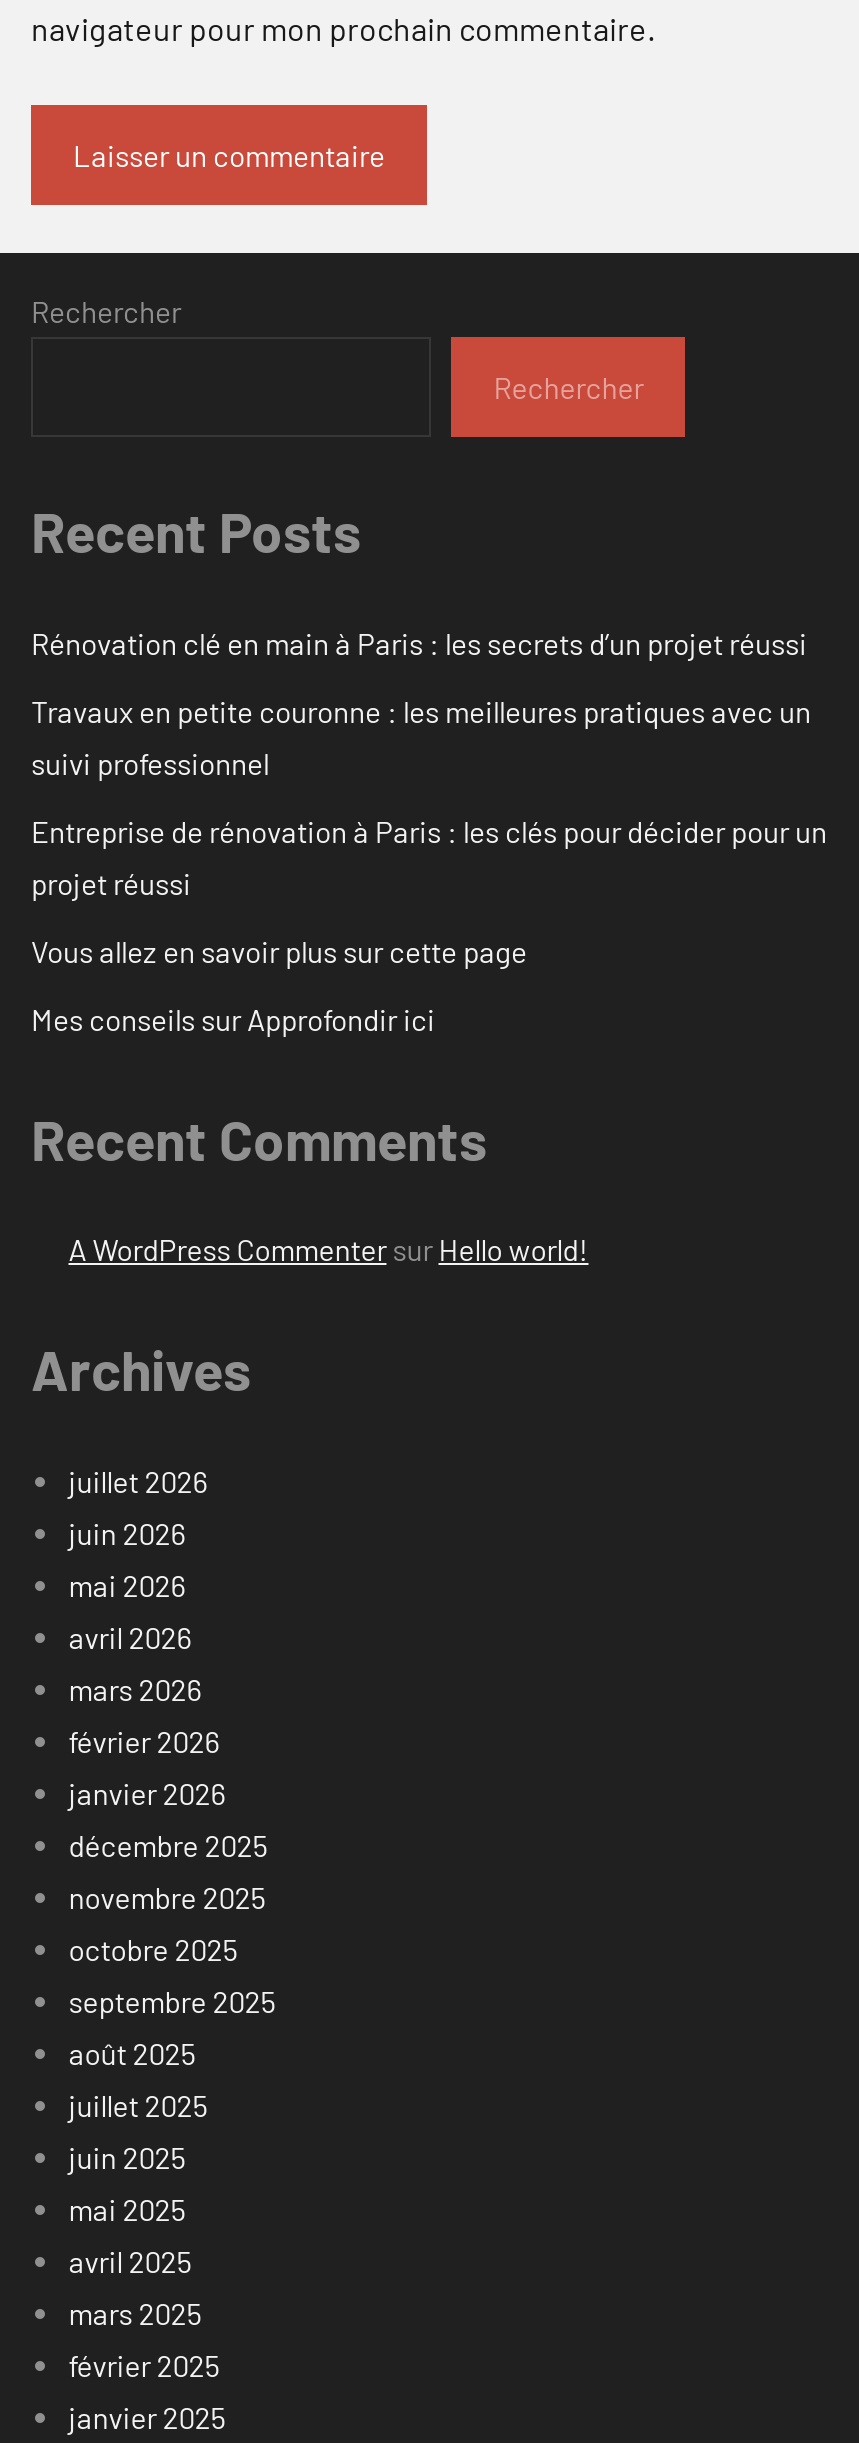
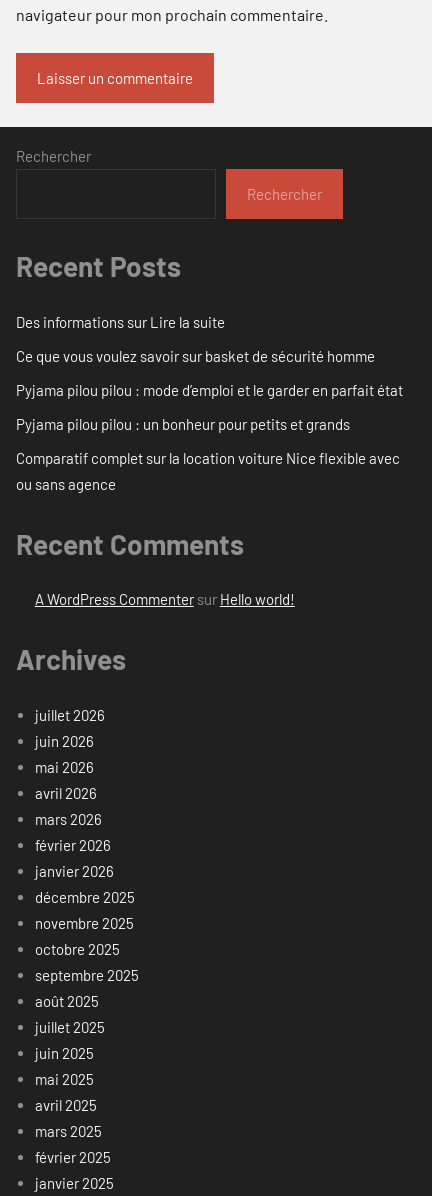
- Rénovation clé en main à Paris : les secrets d’un projet réussi
+ Des informations sur Lire la suite

- Travaux en petite couronne : les meilleures pratiques avec un
- suivi professionnel
+ Ce que vous voulez savoir sur basket de sécurité homme

- Entreprise de rénovation à Paris : les clés pour décider pour un
- projet réussi
+ Pyjama pilou pilou : mode d’emploi et le garder en parfait état

- Vous allez en savoir plus sur cette page
+ Pyjama pilou pilou : un bonheur pour petits et grands

- Mes conseils sur Approfondir ici
+ Comparatif complet sur la location voiture Nice flexible avec
+ ou sans agence
